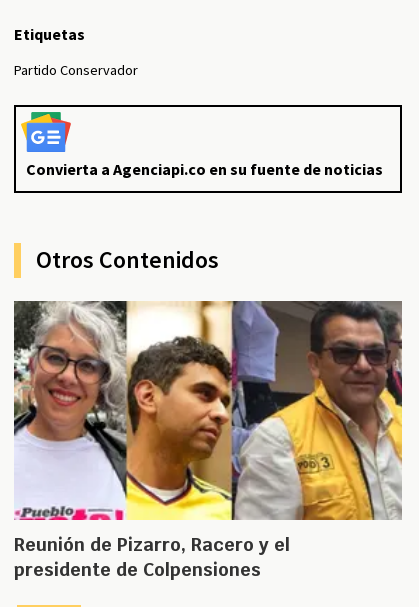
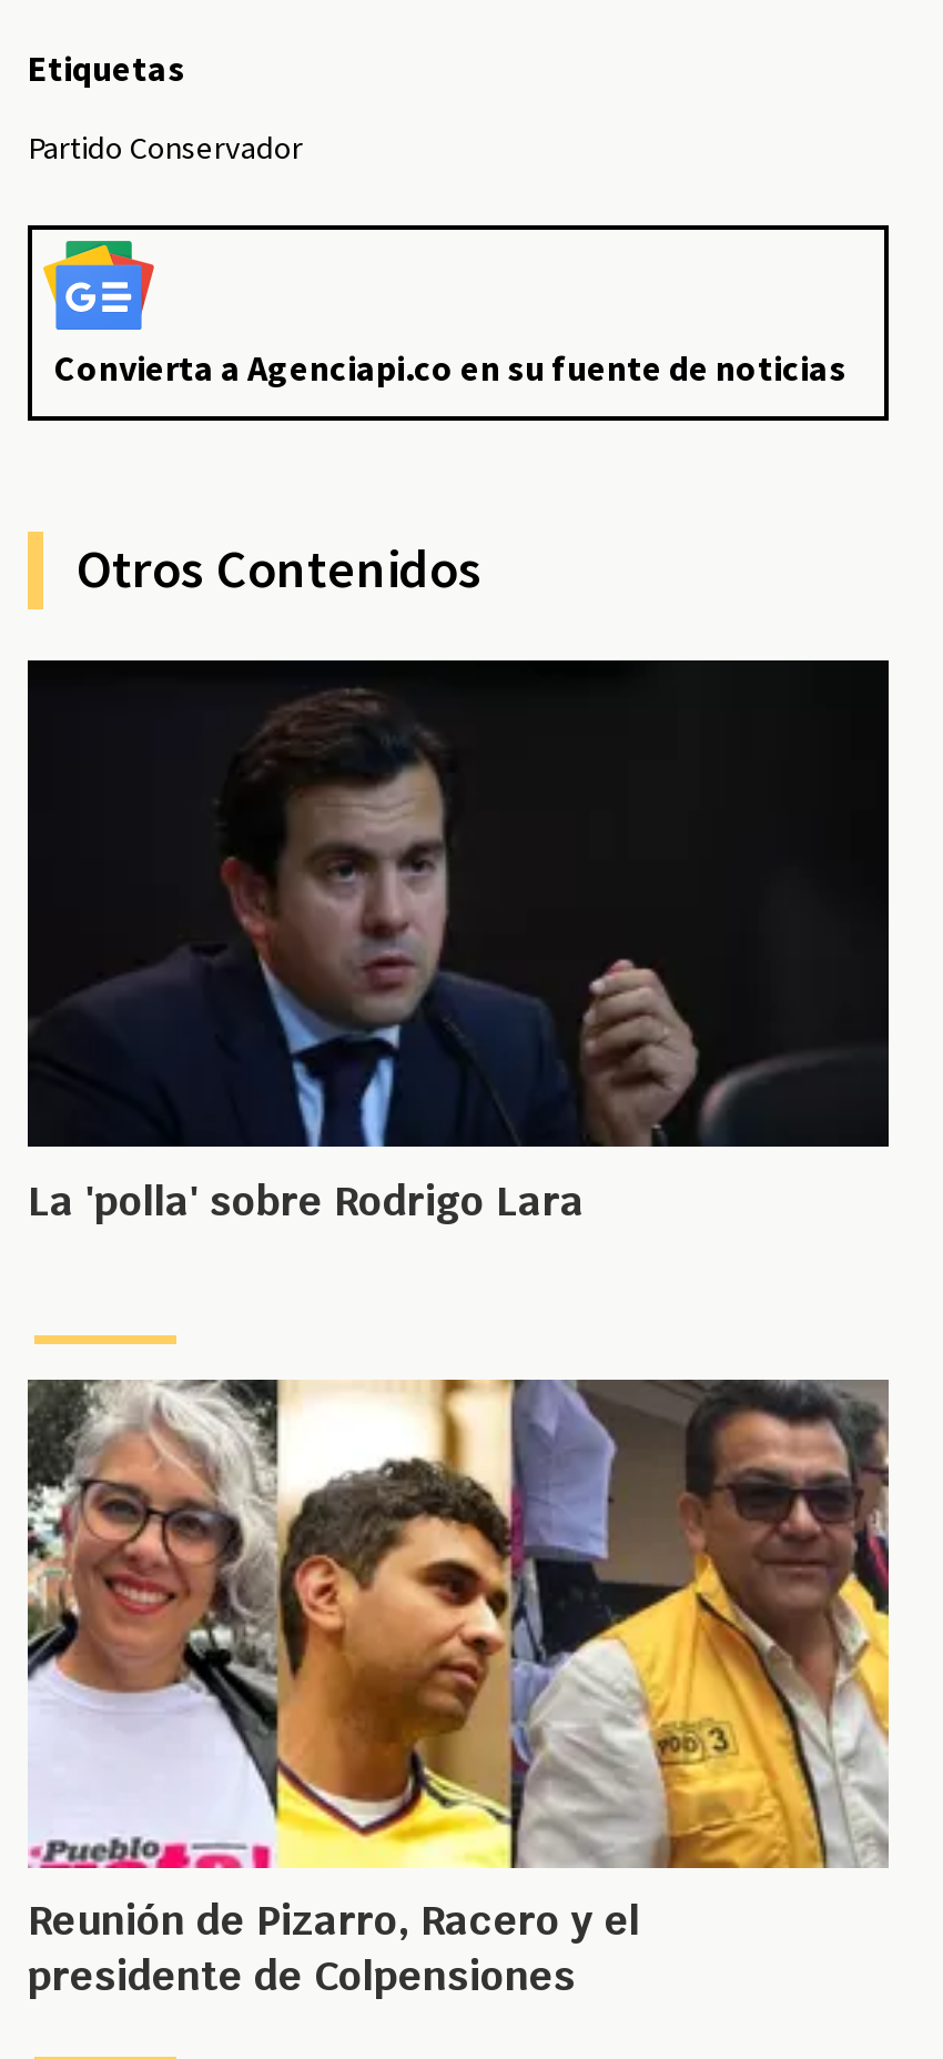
+ [image]
+ La 'polla' sobre Rodrigo Lara
